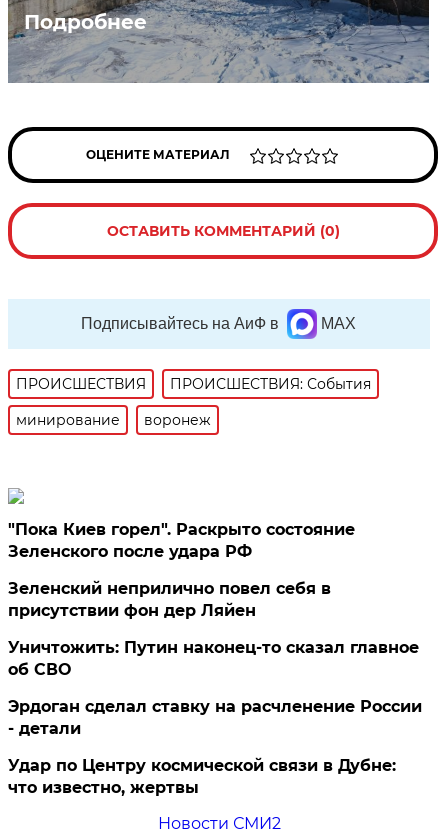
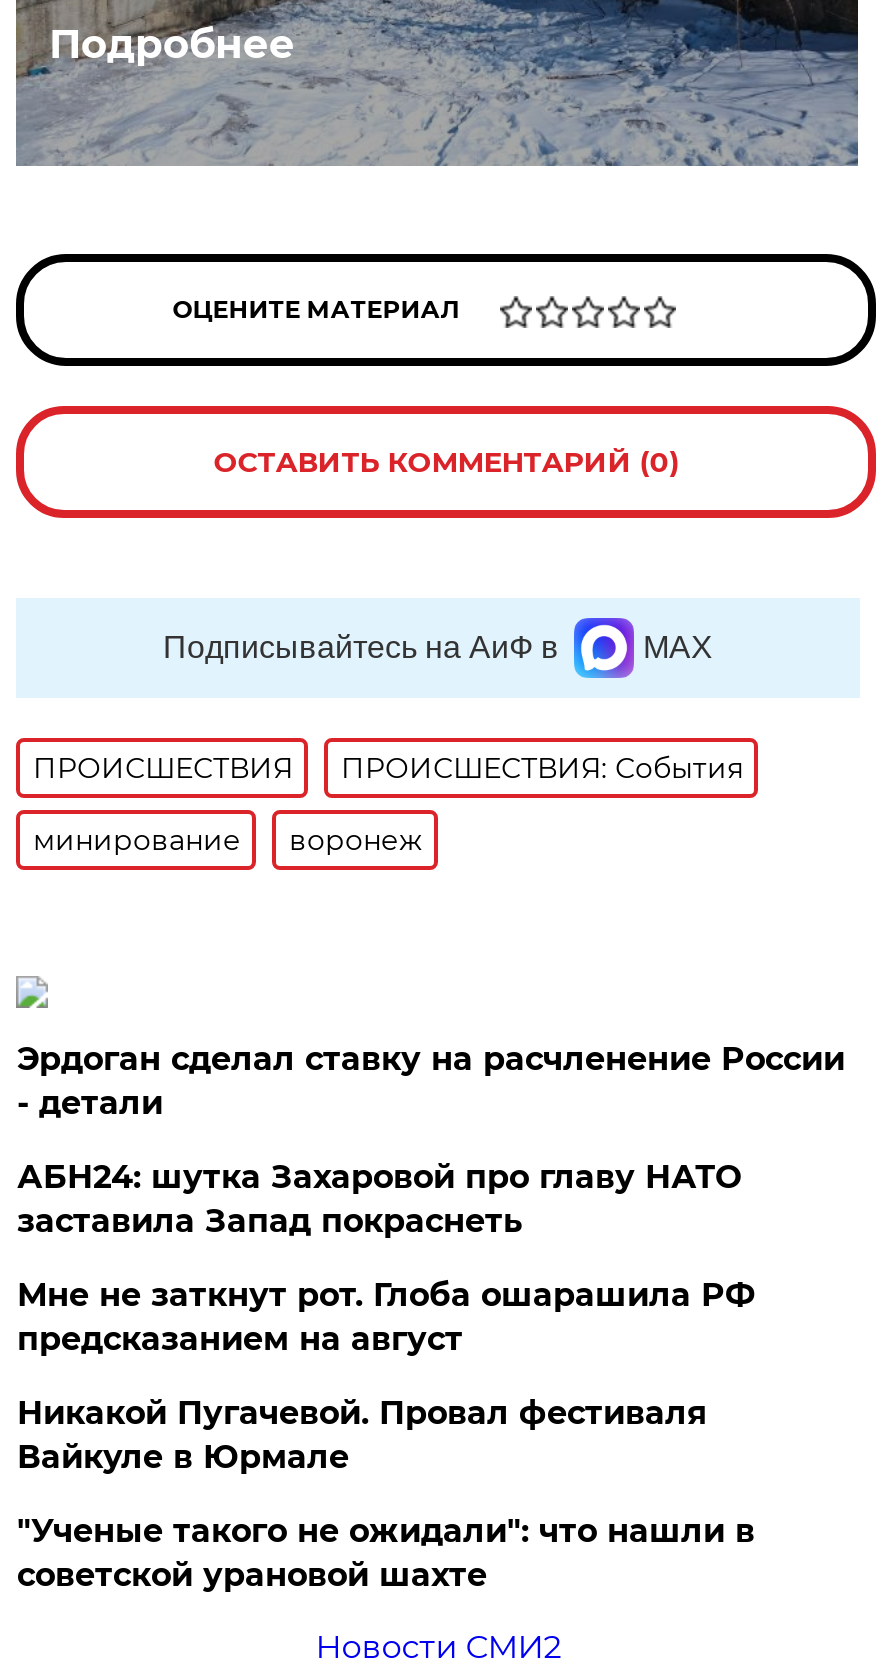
- "Пока Киев горел". Раскрыто состояние
- Зеленского после удара РФ
- Зеленский неприлично повел cебя в
- присутствии фон дер Ляйен
- Уничтожить: Путин наконец-то сказал главное
- об СВО

moved up: Эрдоган сделал ставку на расчленение России | - детали

- Удар по Центру космической связи в Дубне:
- что известно, жертвы
+ АБН24: шутка Захаровой про главу НАТО
+ заставила Запад покраснеть
+ Мне не заткнут рот. Глоба ошарашила РФ
+ предсказанием на август
+ Никакой Пугачевой. Провал фестиваля
+ Вайкуле в Юрмале
+ "Ученые такого не ожидали": что нашли в
+ советской урановой шахте
